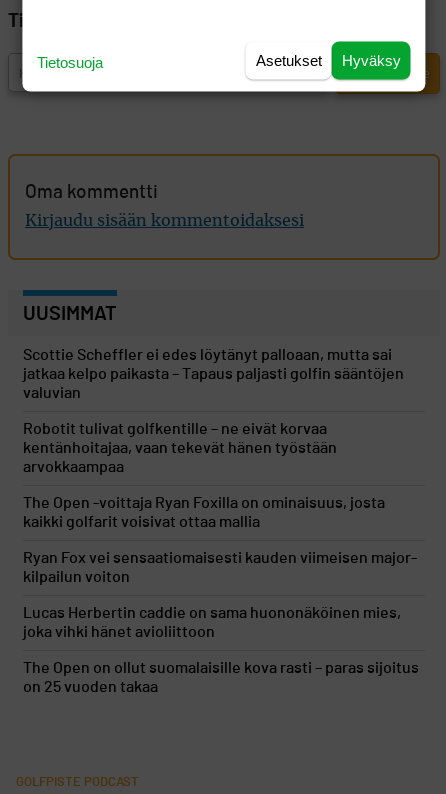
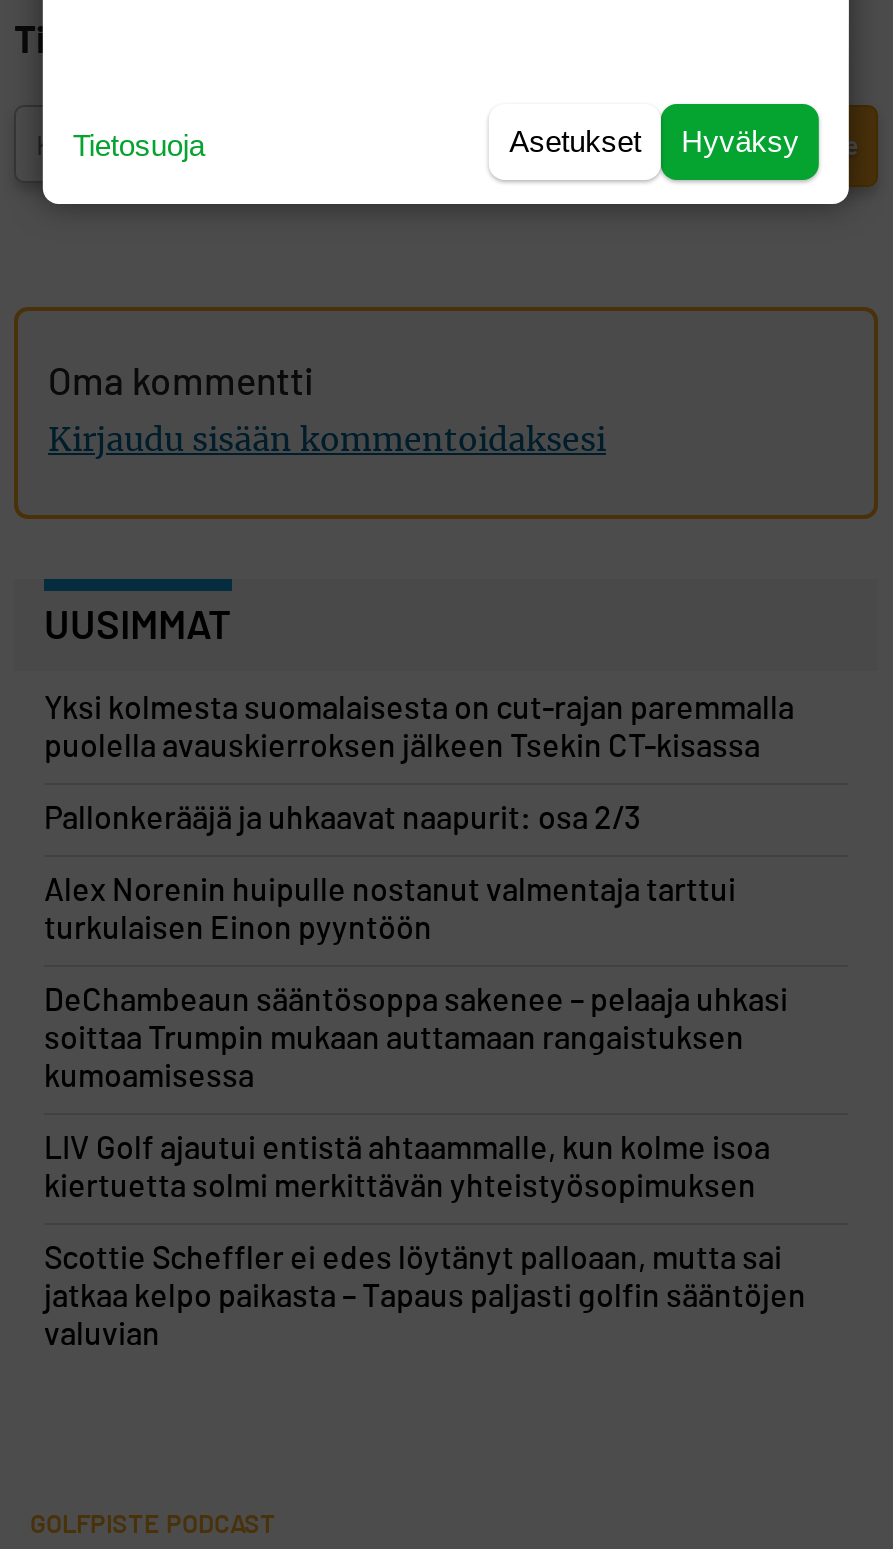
+ Yksi kolmesta suomalaisesta on cut-rajan paremmalla
+ puolella avauskierroksen jälkeen Tsekin CT-kisassa
+ Pallonkerääjä ja uhkaavat naapurit: osa 2/3
+ Alex Norenin huipulle nostanut valmentaja tarttui
+ turkulaisen Einon pyyntöön
+ DeChambeaun sääntösoppa sakenee – pelaaja uhkasi
+ soittaa Trumpin mukaan auttamaan rangaistuksen
+ kumoamisessa
+ LIV Golf ajautui entistä ahtaammalle, kun kolme isoa
+ kiertuetta solmi merkittävän yhteistyösopimuksen

moved down: Scottie Scheffler ei edes löytänyt palloaan, mutta sai | jatkaa kelpo paikasta – Tapaus paljasti golfin sääntöjen | valuvian

- Robotit tulivat golfkentille – ne eivät korvaa
- kentänhoitajaa, vaan tekevät hänen työstään
- arvokkaampaa
- The Open -voittaja Ryan Foxilla on ominaisuus, josta
- kaikki golfarit voisivat ottaa mallia
- Ryan Fox vei sensaatiomaisesti kauden viimeisen major-
- kilpailun voiton
- Lucas Herbertin caddie on sama huononäköinen mies,
- joka vihki hänet avioliittoon
- The Open on ollut suomalaisille kova rasti – paras sijoitus
- on 25 vuoden takaa
